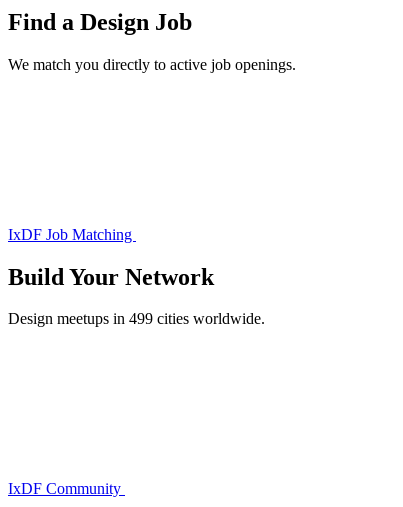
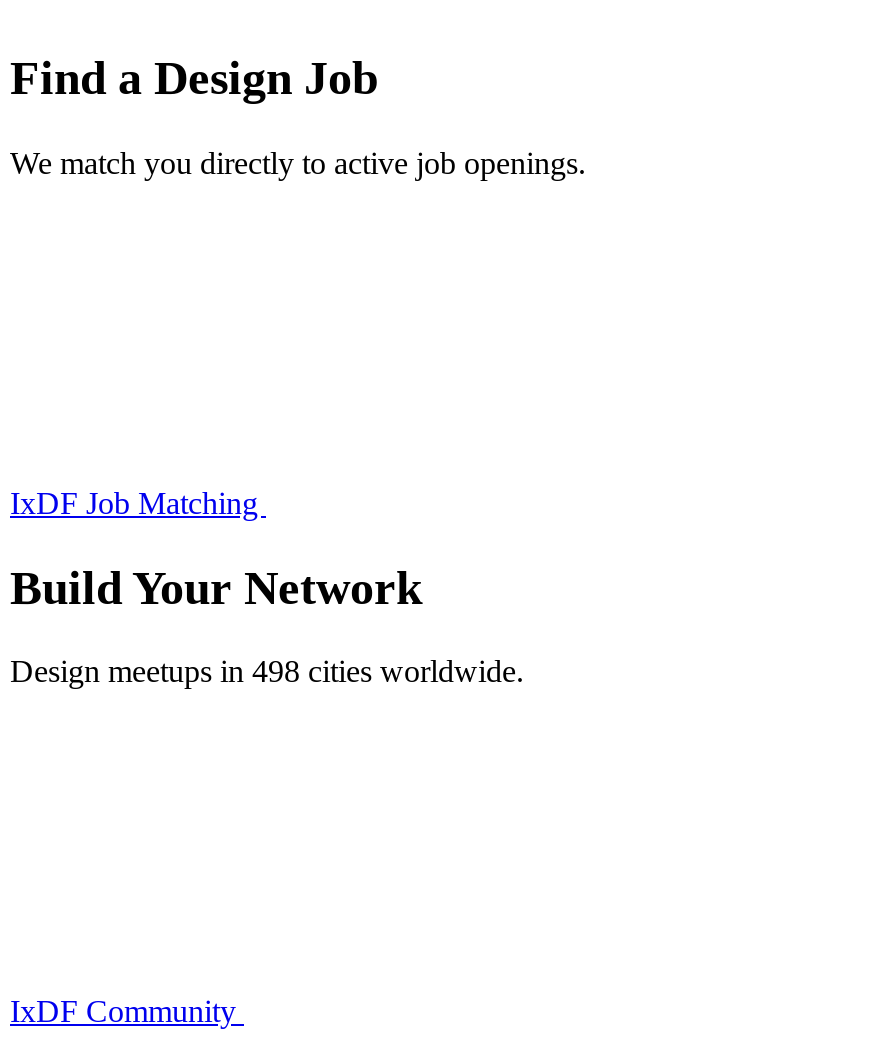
- Design meetups in 499 cities worldwide.
+ Design meetups in 498 cities worldwide.
